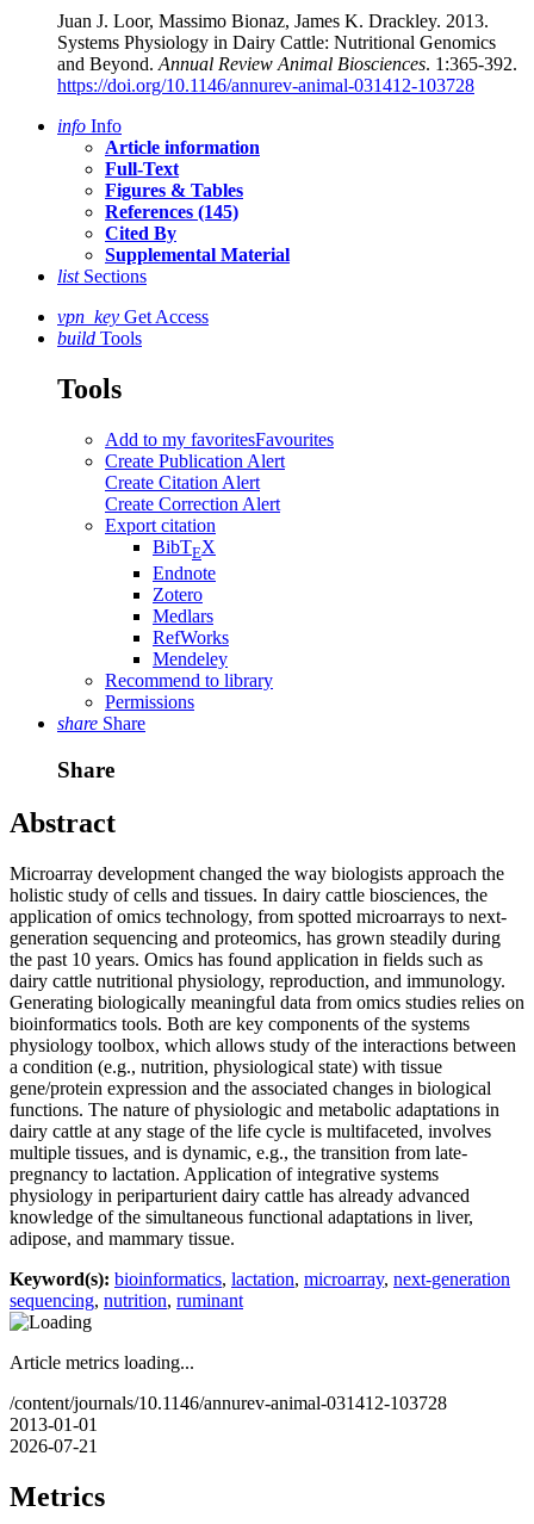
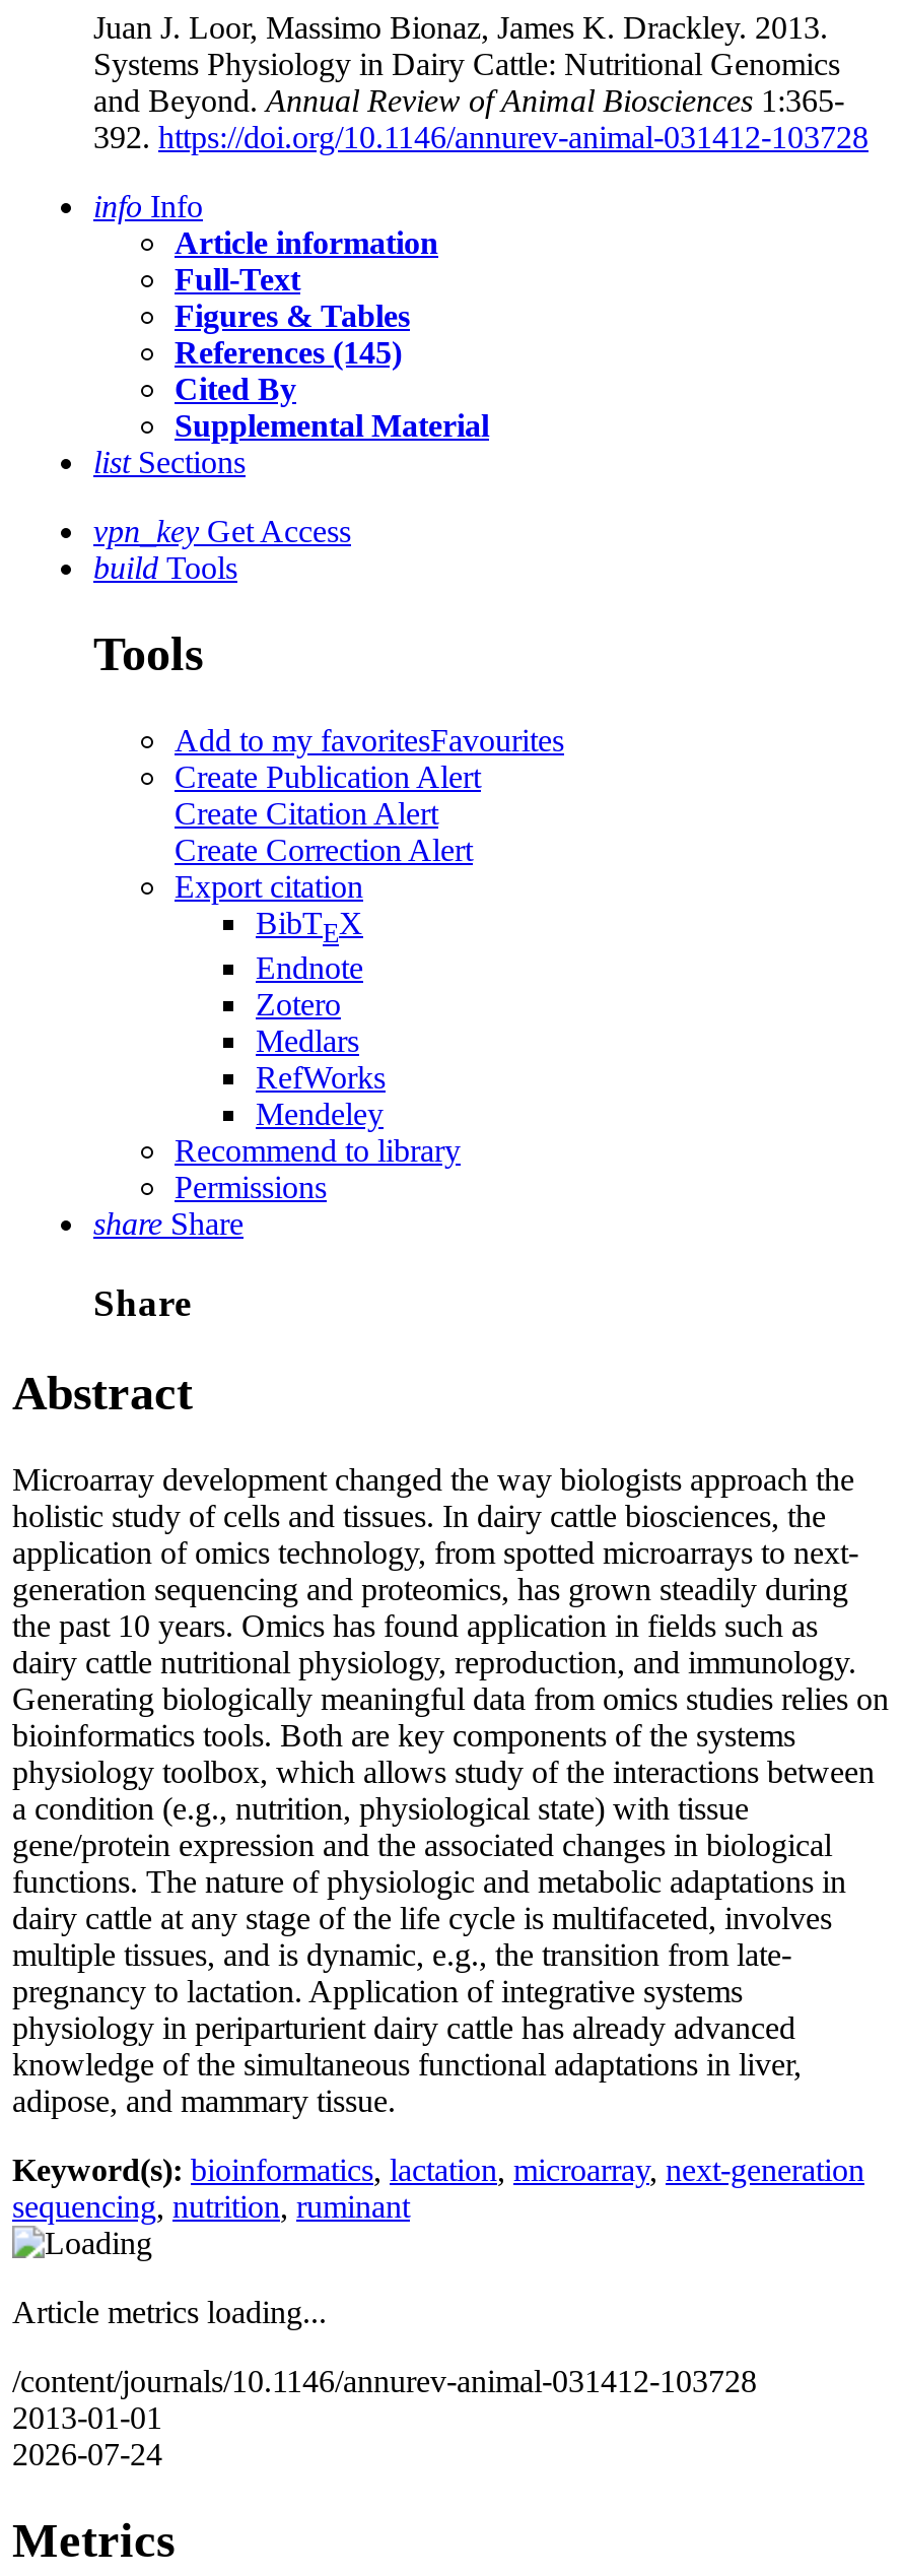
- and Beyond. Annual Review Animal Biosciences. 1:365-392.
- https://doi.org/10.1146/annurev-animal-031412-103728
+ and Beyond. Annual Review of Animal Biosciences 1:365-
+ 392. https://doi.org/10.1146/annurev-animal-031412-103728

- 2026-07-21
+ 2026-07-24
